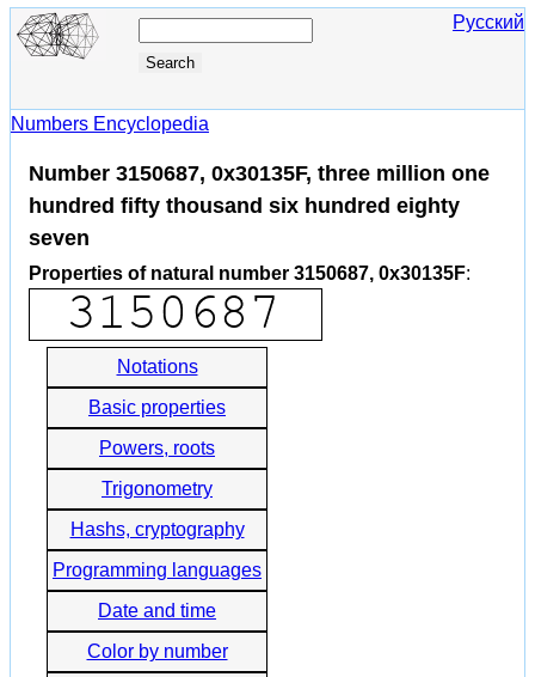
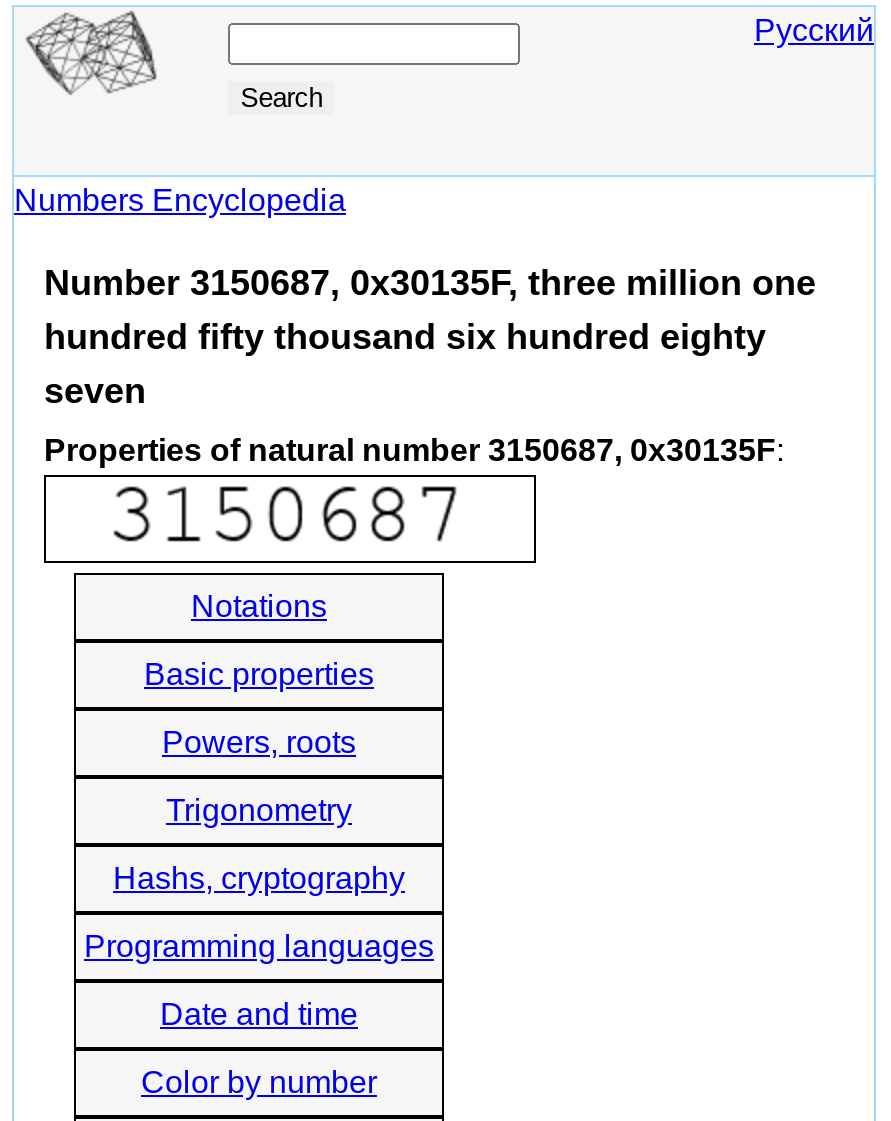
- [image]
+ [image]
